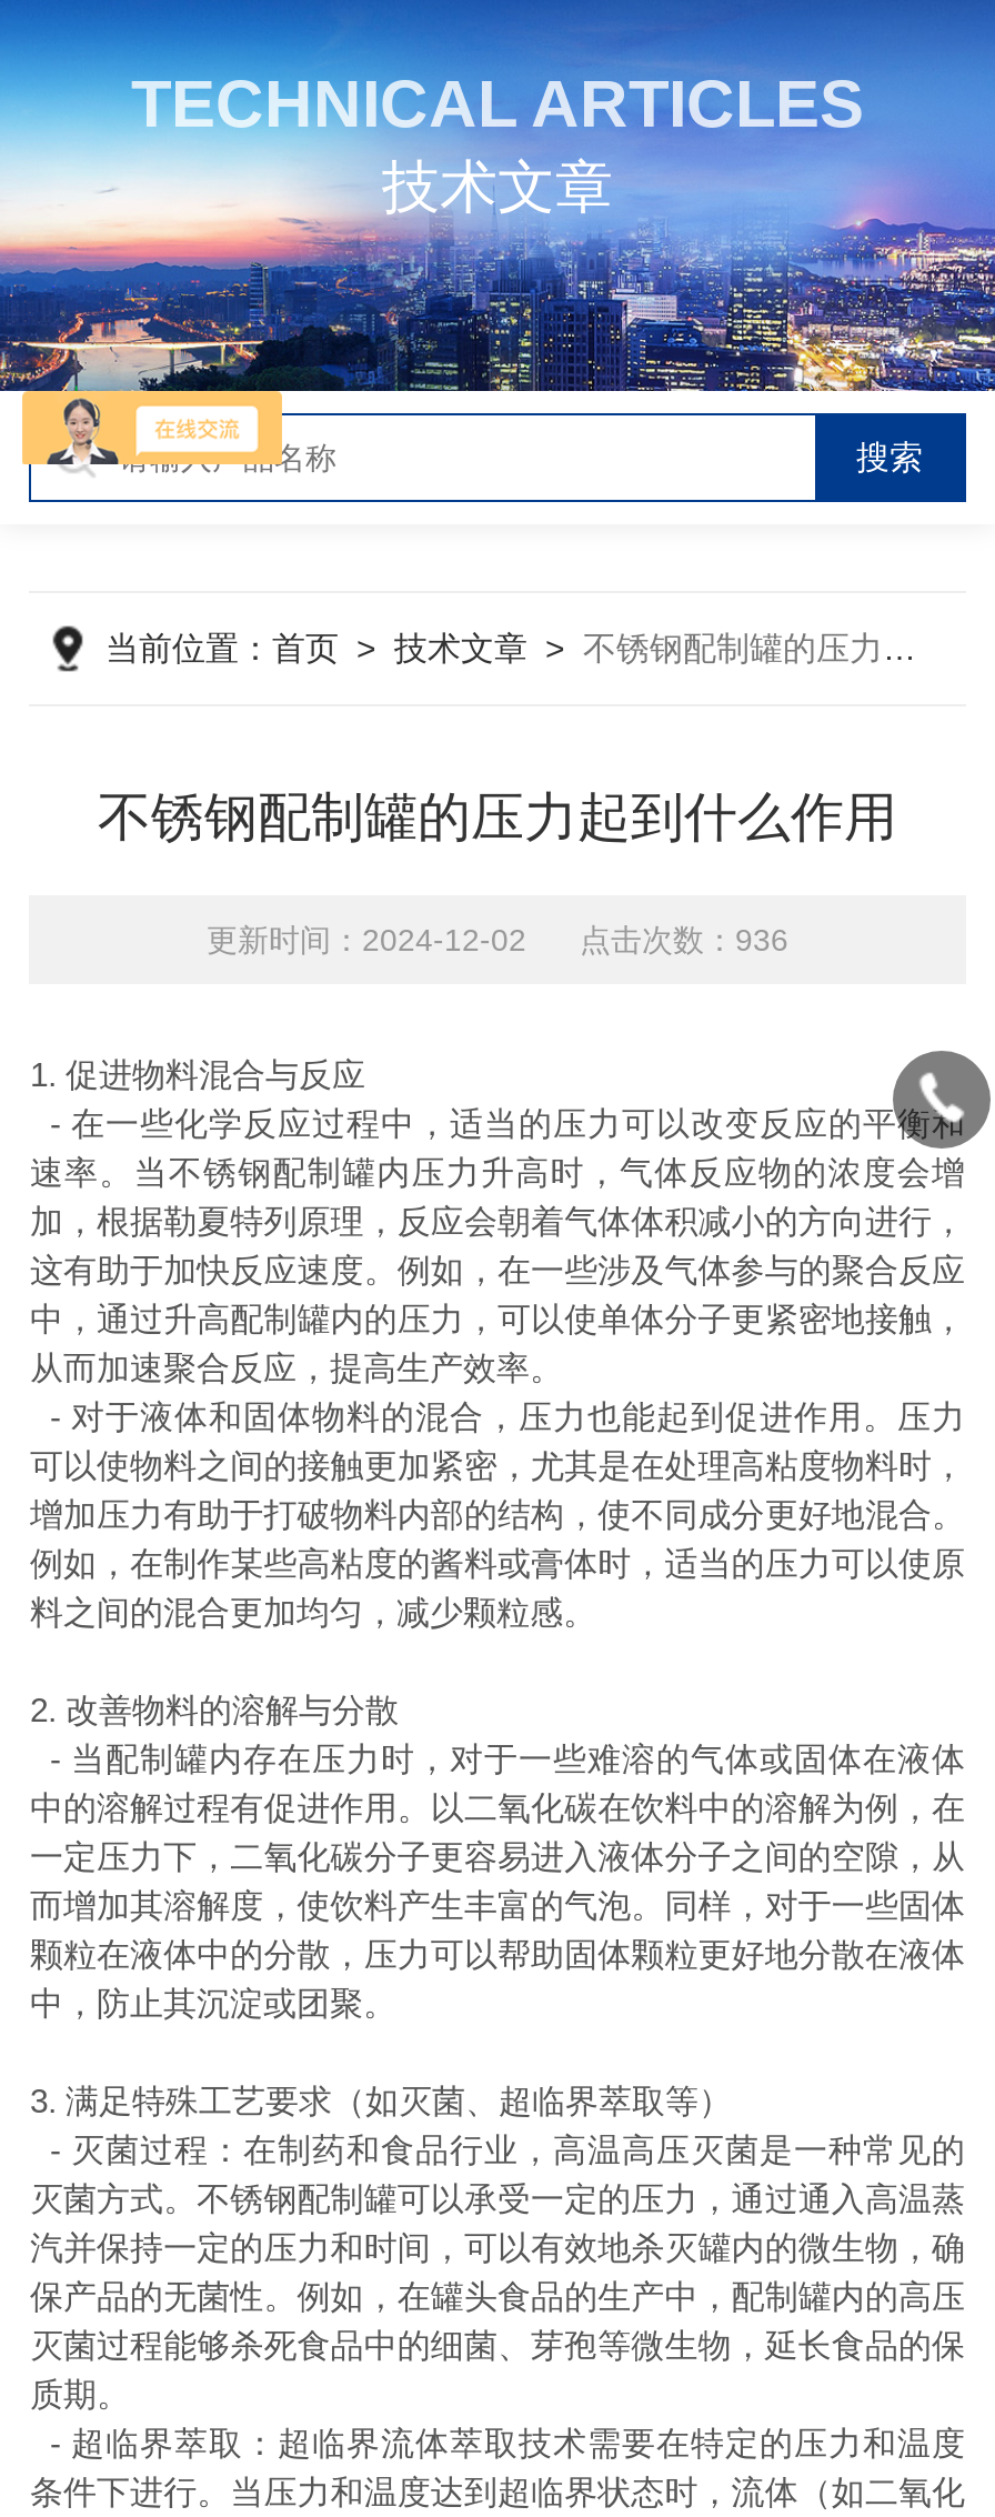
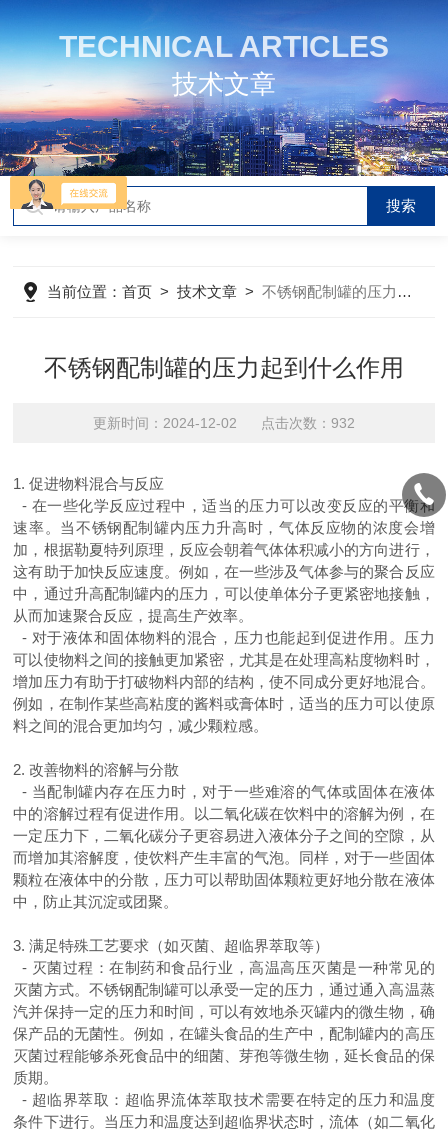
- 更新时间：2024-12-02 点击次数：936
+ 更新时间：2024-12-02 点击次数：932
